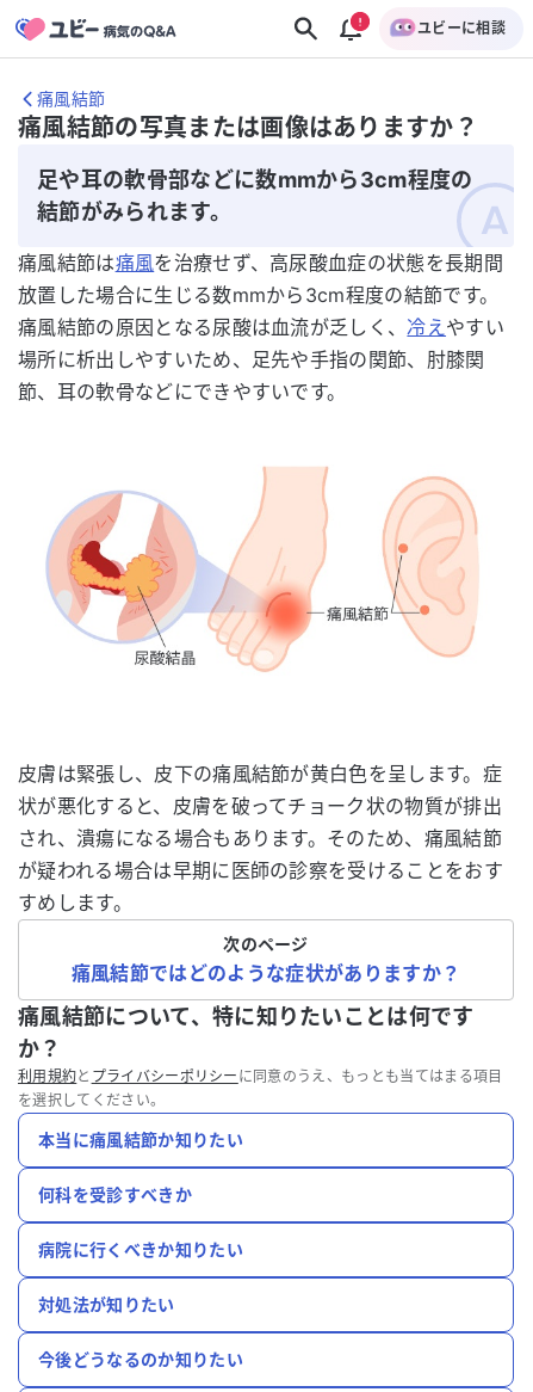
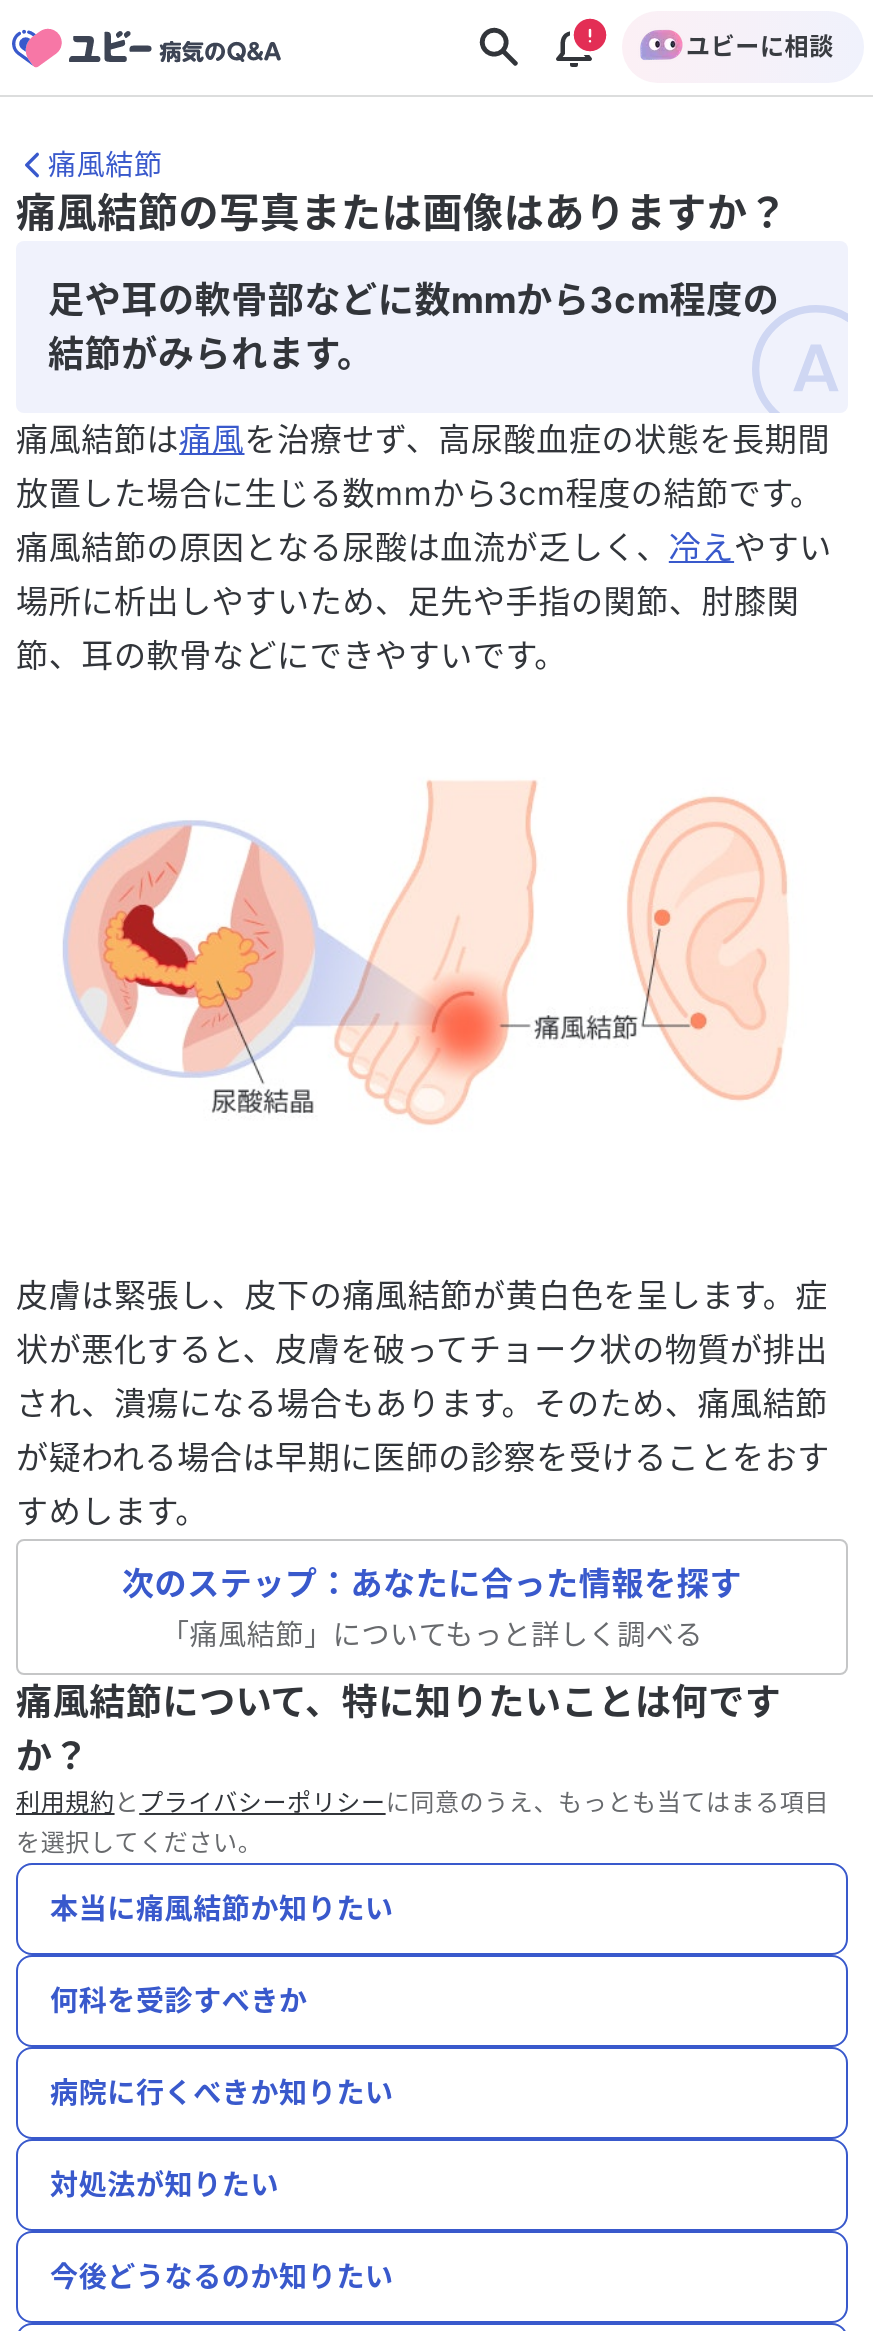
- 次のページ
- 痛風結節ではどのような症状がありますか？
+ 次のステップ：あなたに合った情報を探す
+ 「痛風結節」についてもっと詳しく調べる
